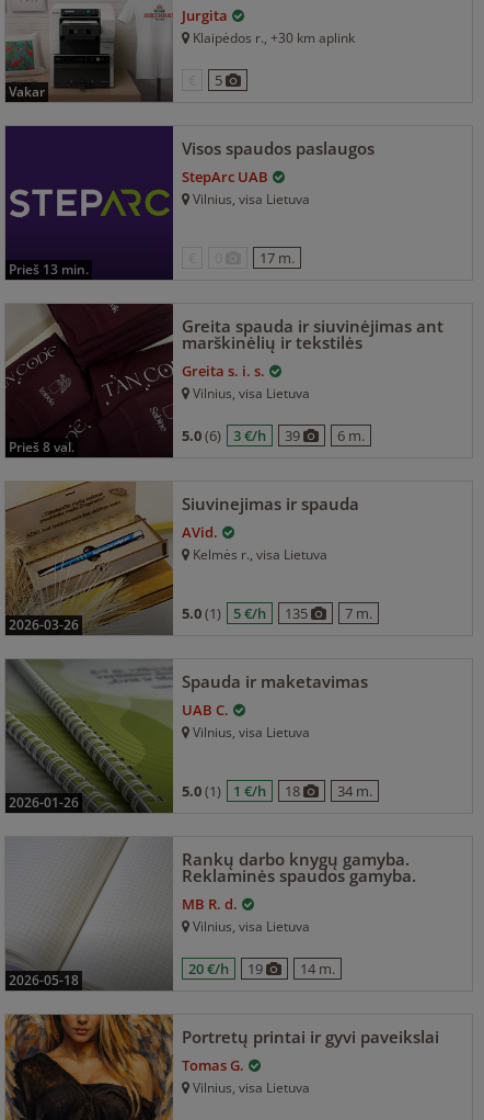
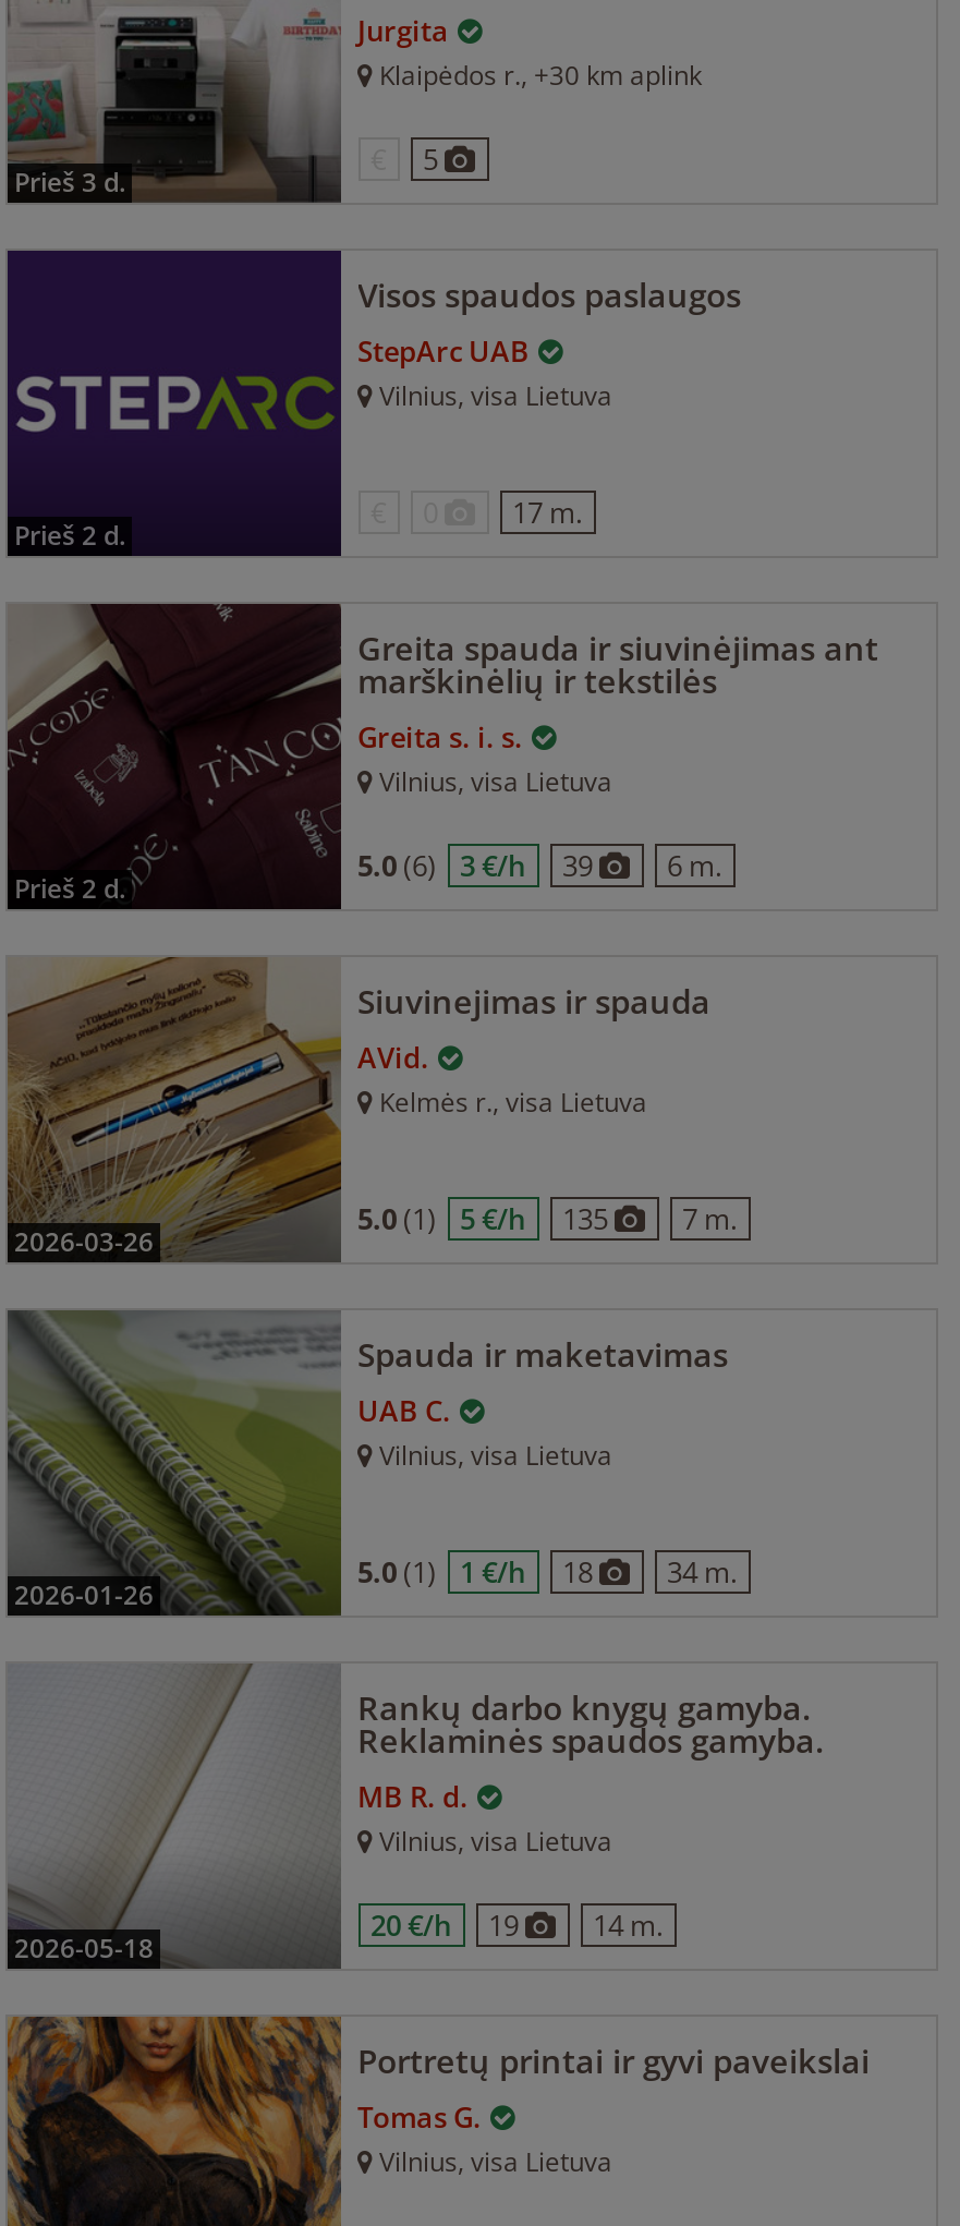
- vakar
+ prieš 3 d.

- prieš 13 min.
+ prieš 2 d.

- prieš 8 val.
+ prieš 2 d.
